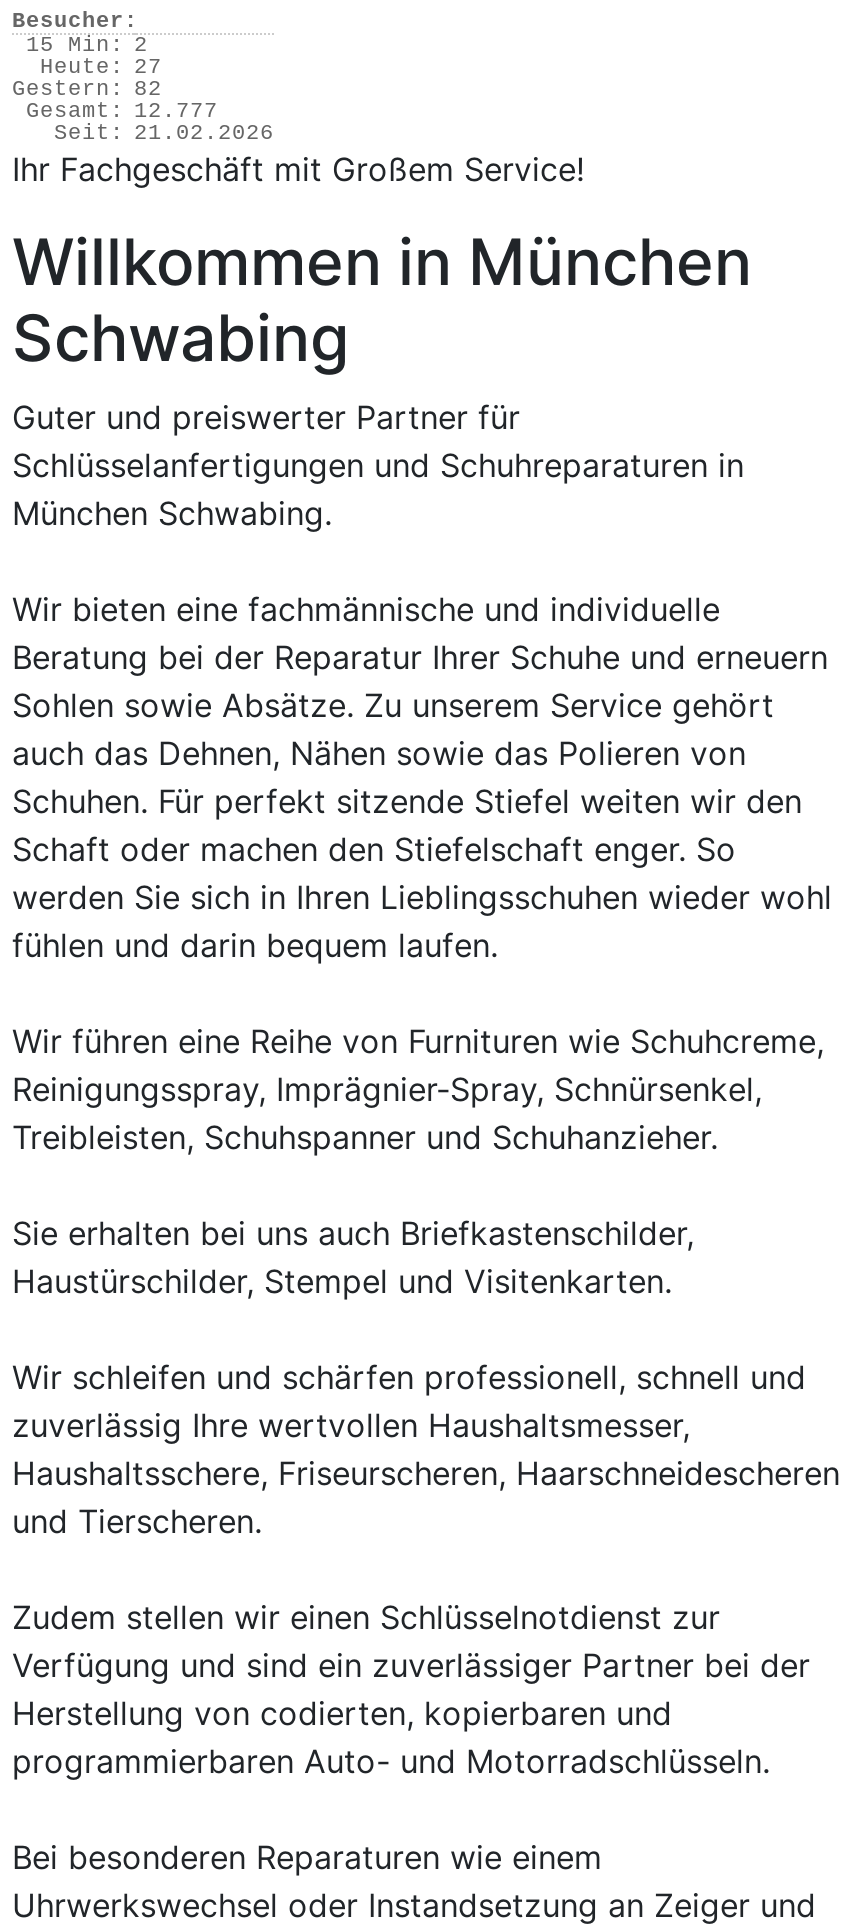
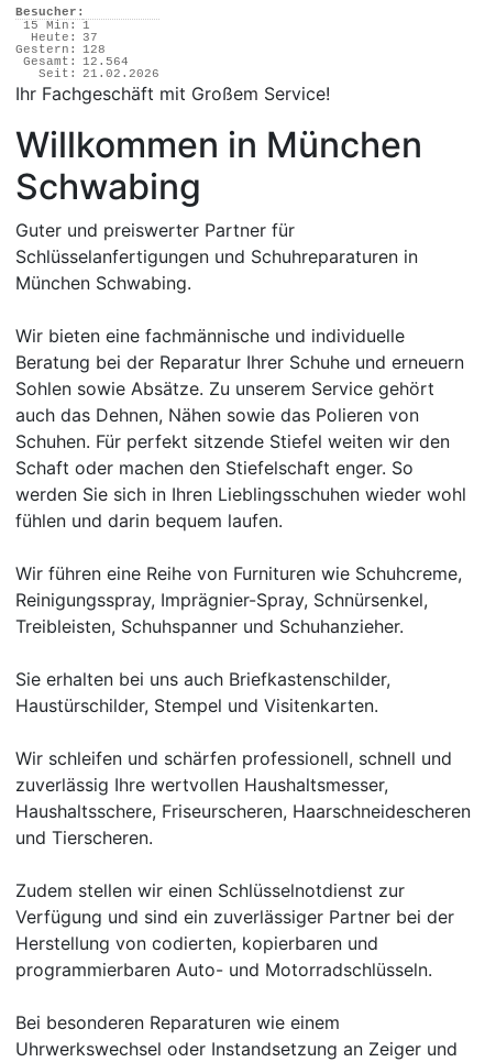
- 15 Min: 2
+ 15 Min: 1

- Heute: 27
+ Heute: 37

- Gestern: 82
+ Gestern: 128

- Gesamt: 12.777
+ Gesamt: 12.564
